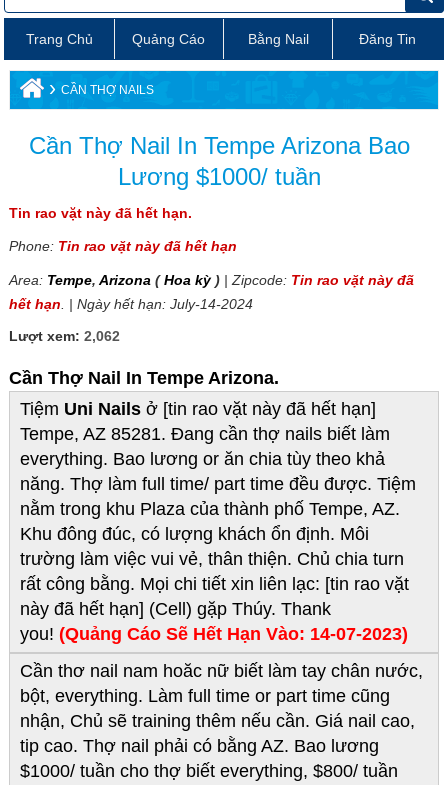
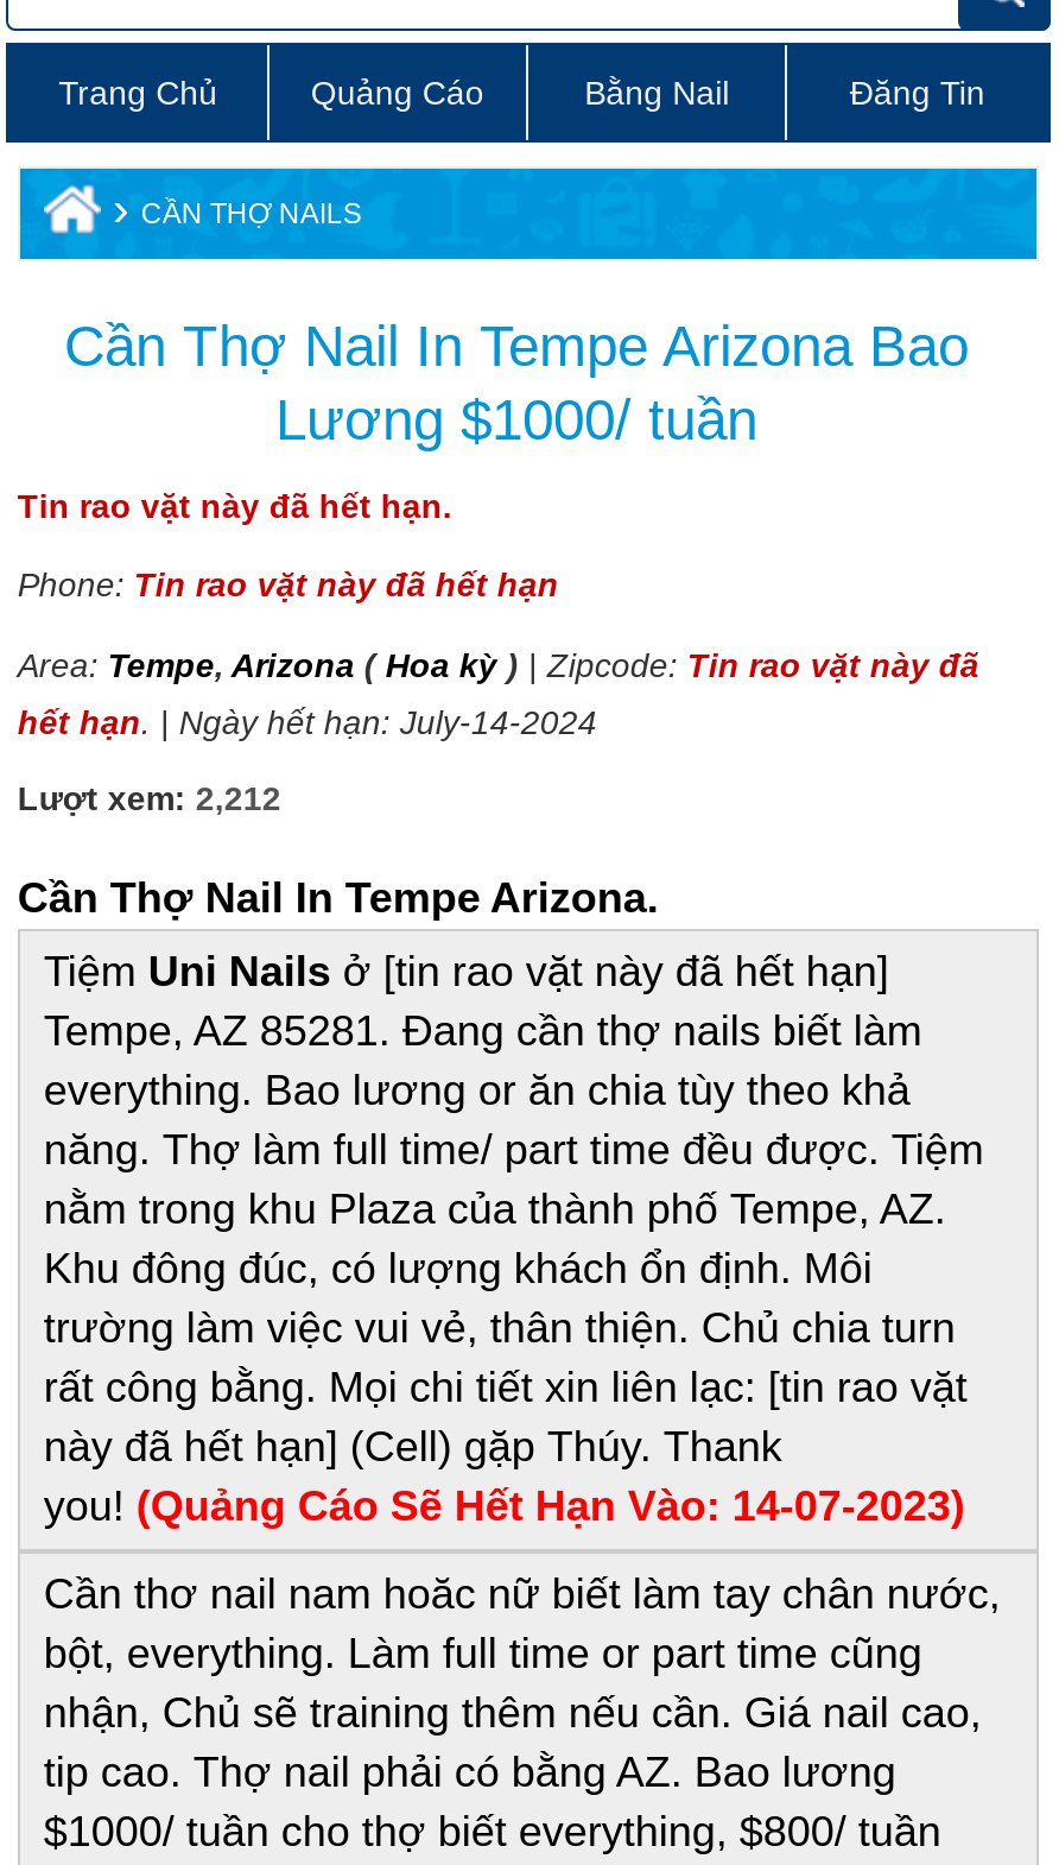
- Lượt xem: 2,062
+ Lượt xem: 2,212
